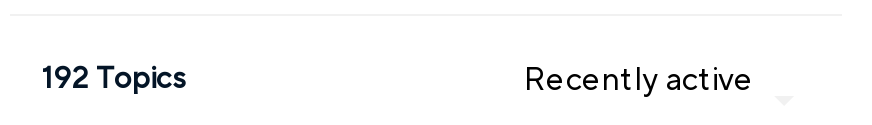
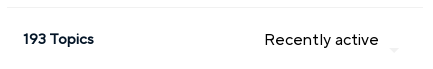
- 192 Topics
+ 193 Topics
